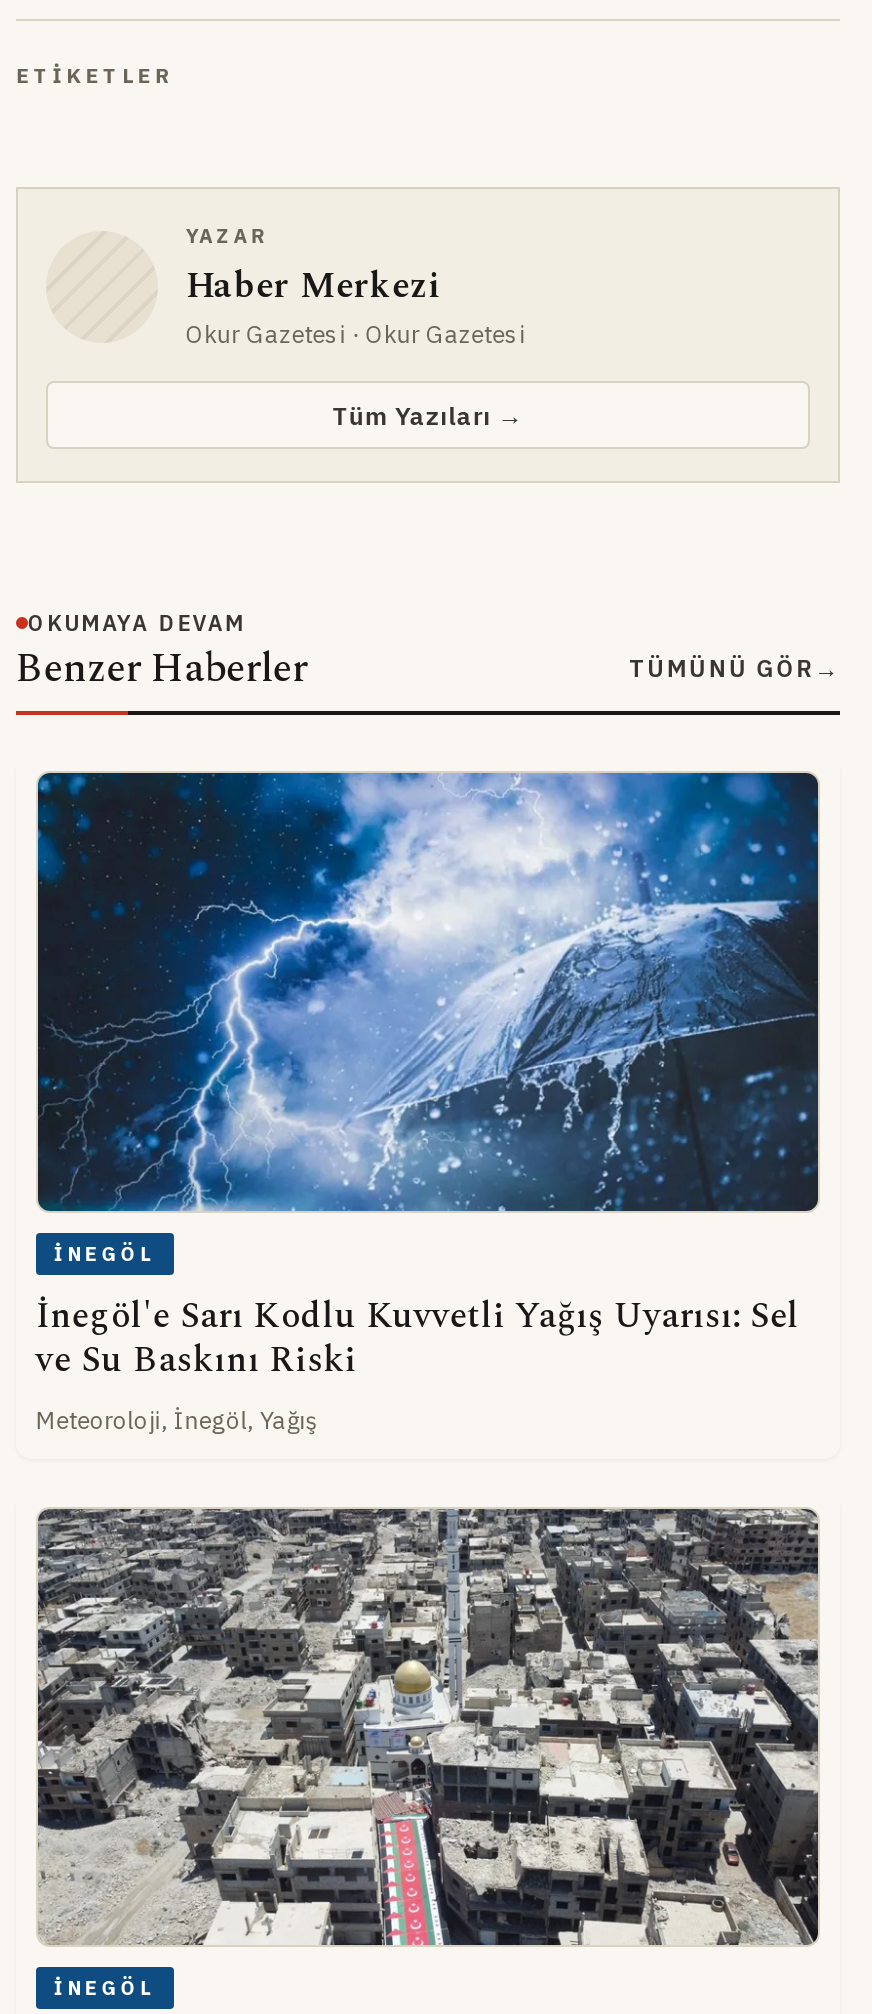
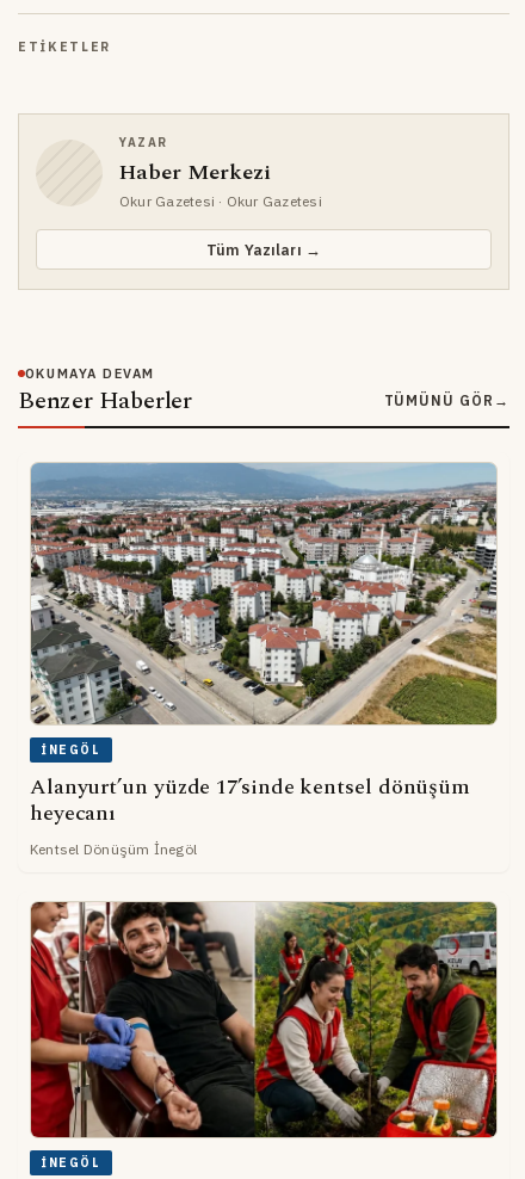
- [image]
- İnegöl'e Sarı Kodlu Kuvvetli Yağış Uyarısı: Sel
- ve Su Baskını Riski
- Meteoroloji, İnegöl, Yağış
+ [image]
+ Alanyurt’un yüzde 17’sinde kentsel dönüşüm
+ heyecanı
+ Kentsel Dönüşüm İnegöl

- [image]
+ [image]
